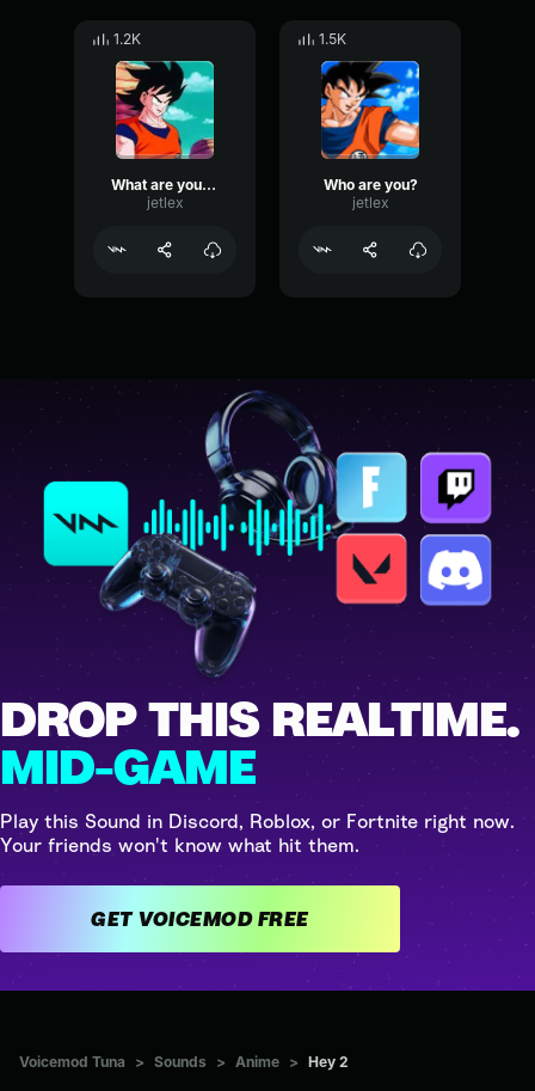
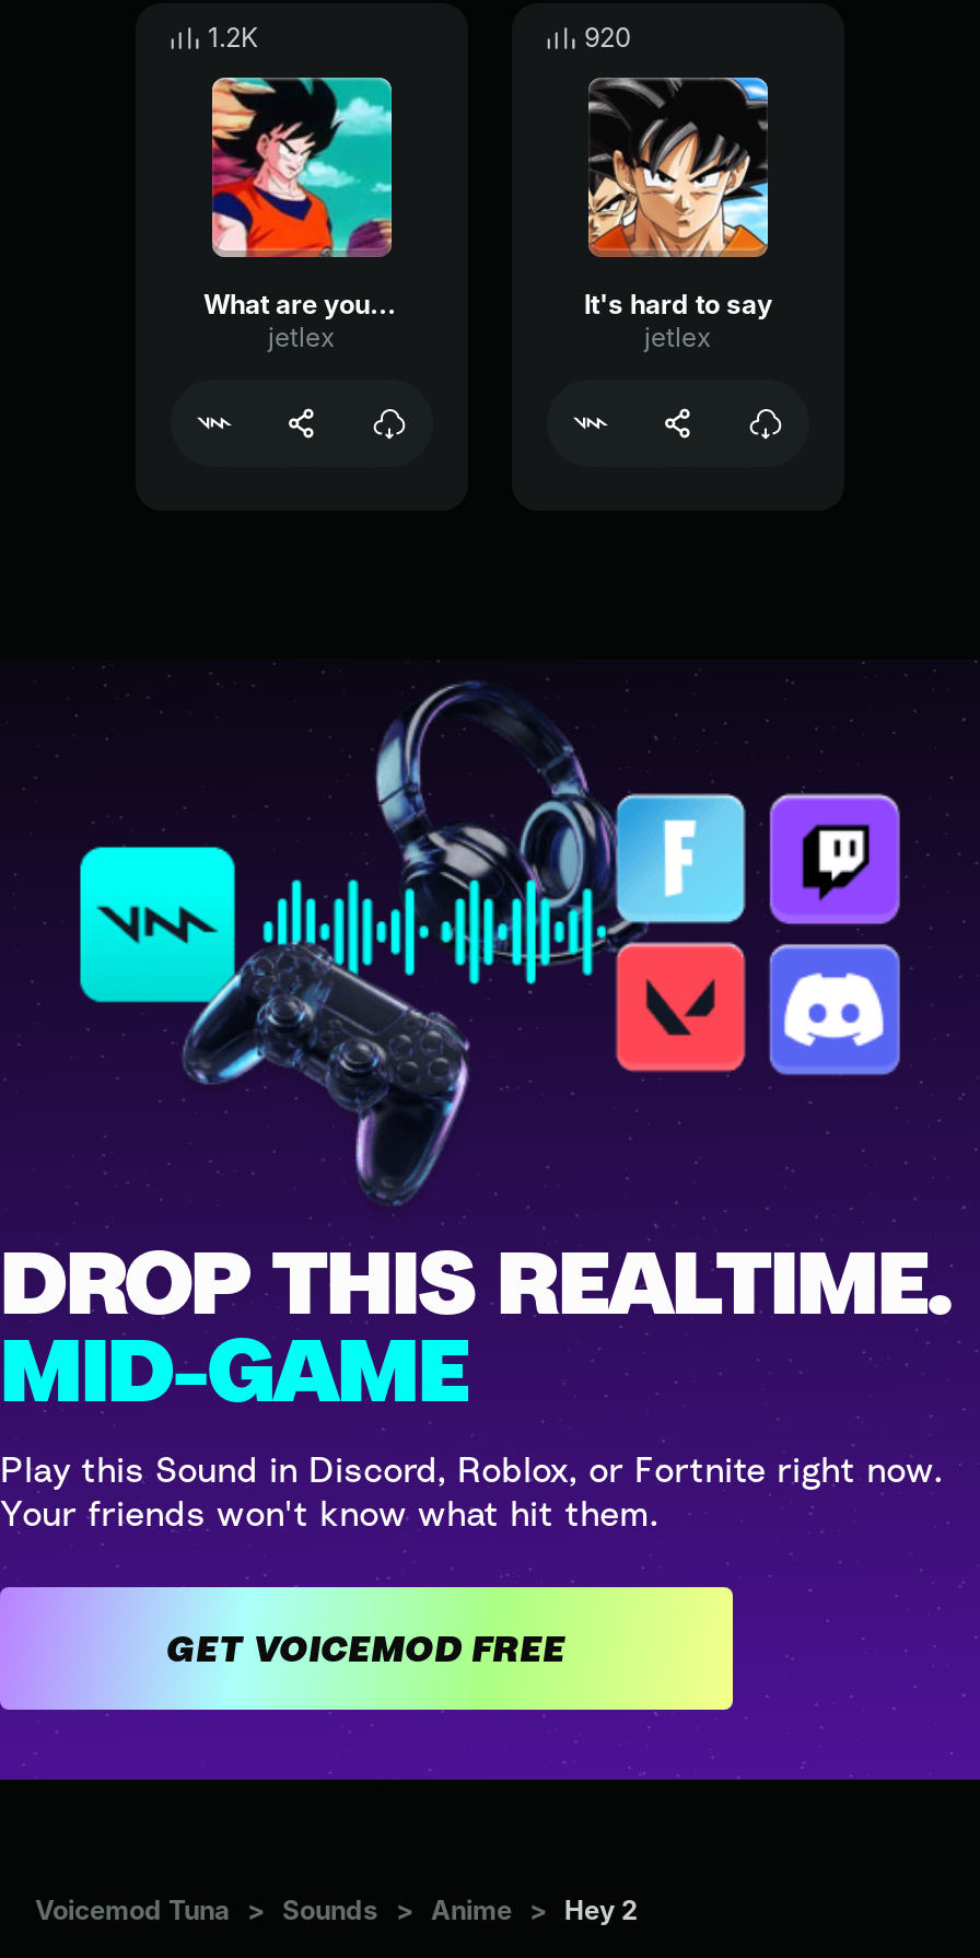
- 1.5K
+ 920

- [image]
- Who are you?
+ [image]
+ It's hard to say
